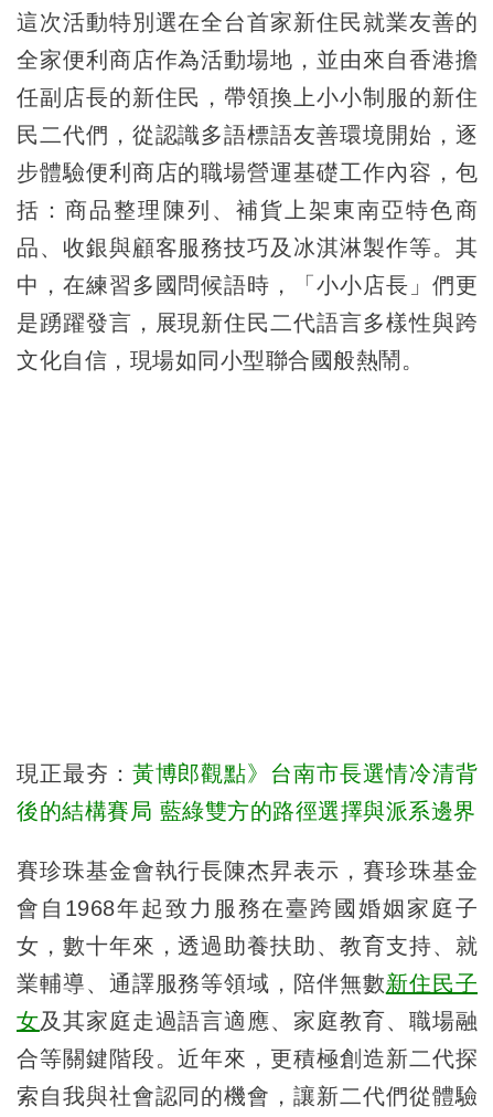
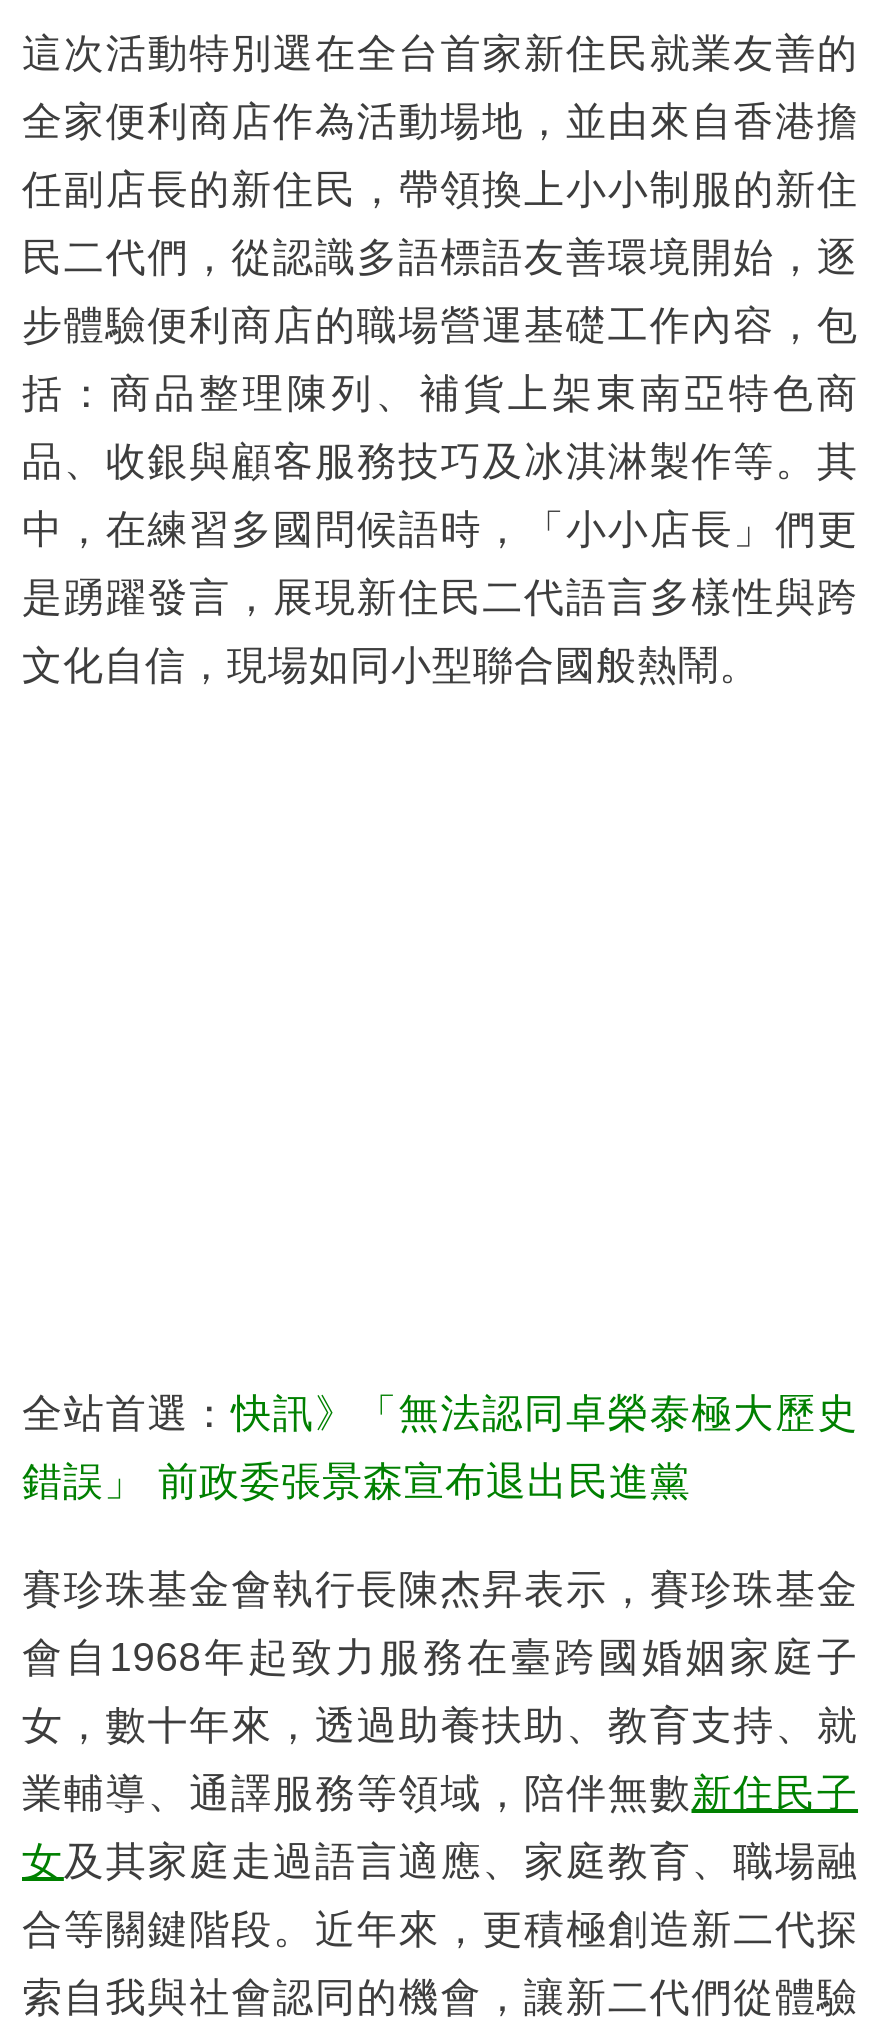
- 現正最夯：黃博郎觀點》台南市長選情冷清背
+ 全站首選：快訊》「無法認同卓榮泰極大歷史

- 後的結構賽局 藍綠雙方的路徑選擇與派系邊界
+ 錯誤」 前政委張景森宣布退出民進黨
